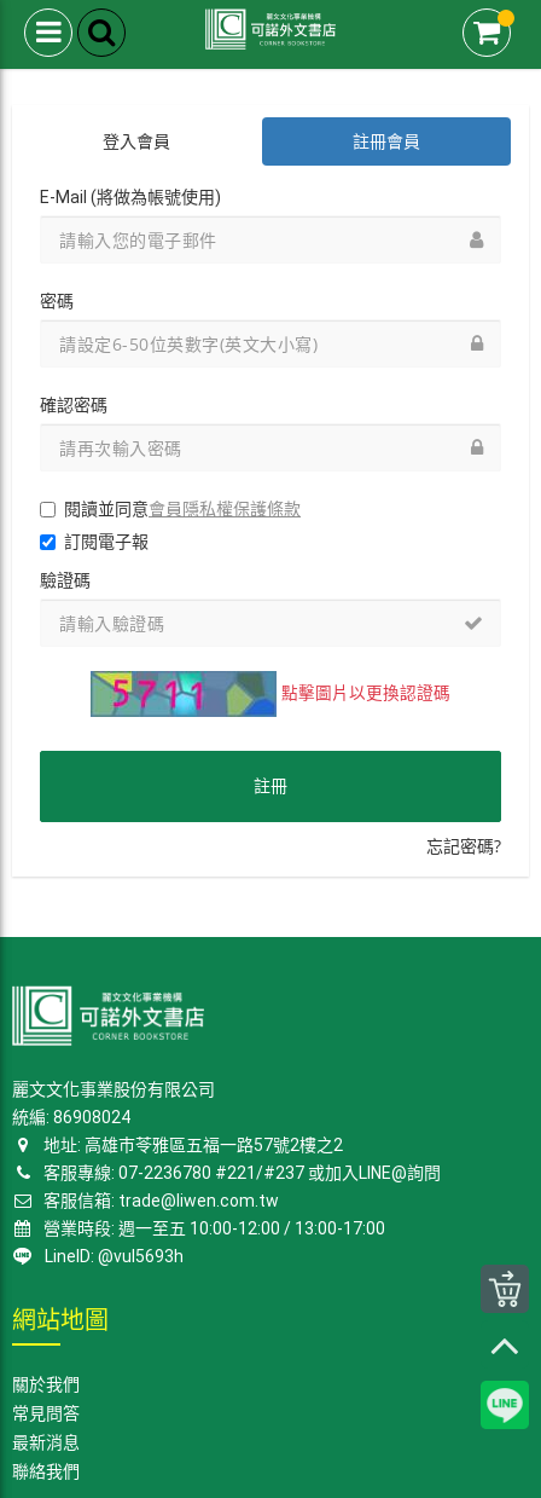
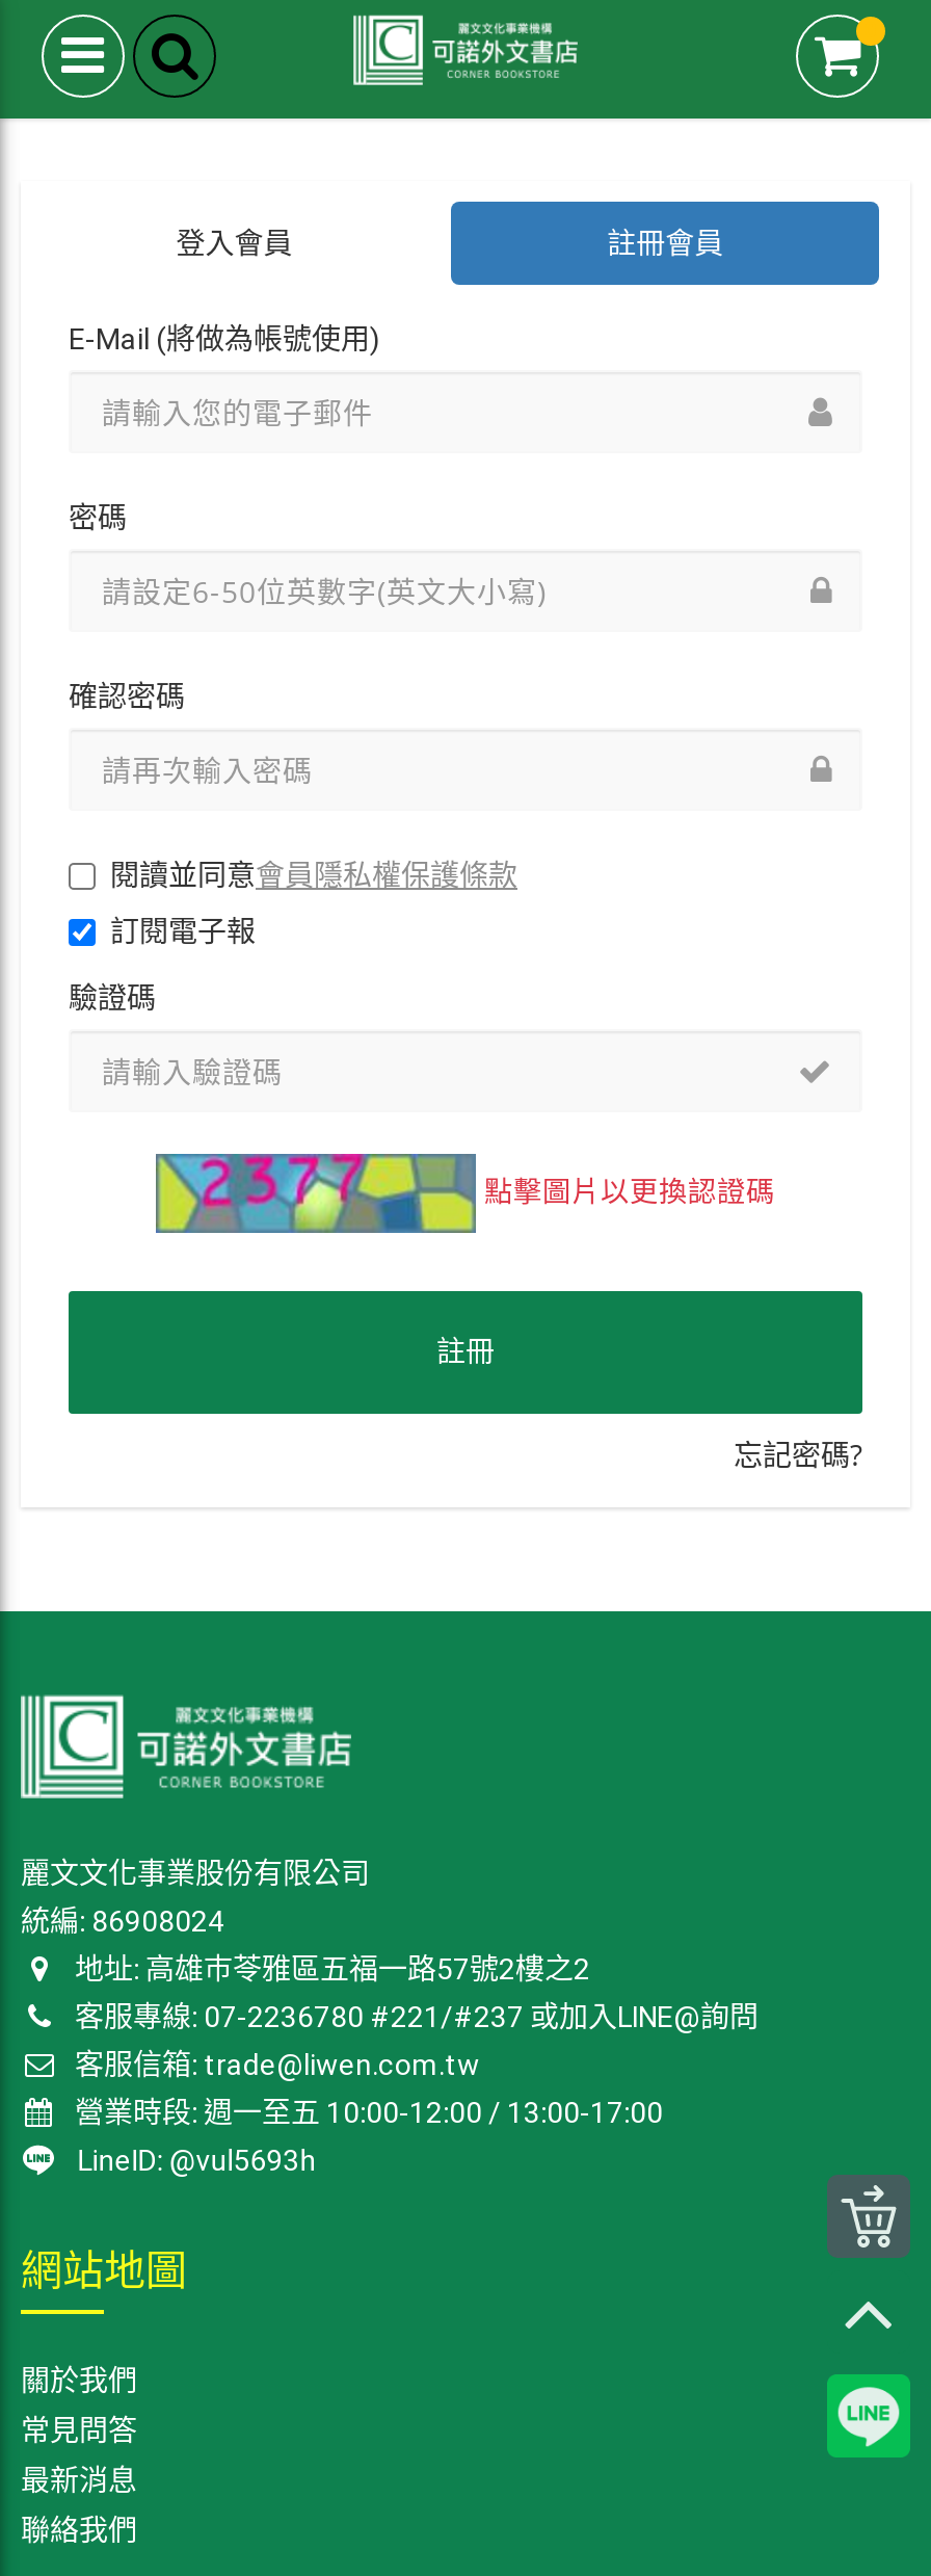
- [image]
+ [image]
